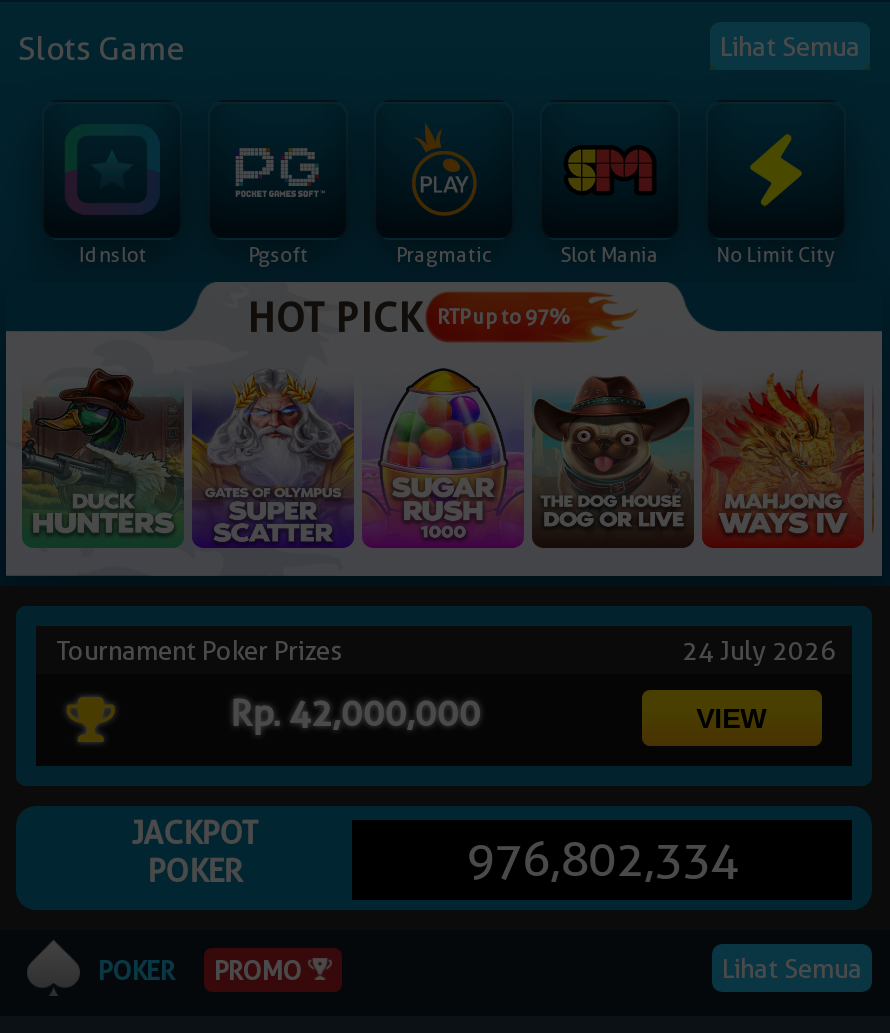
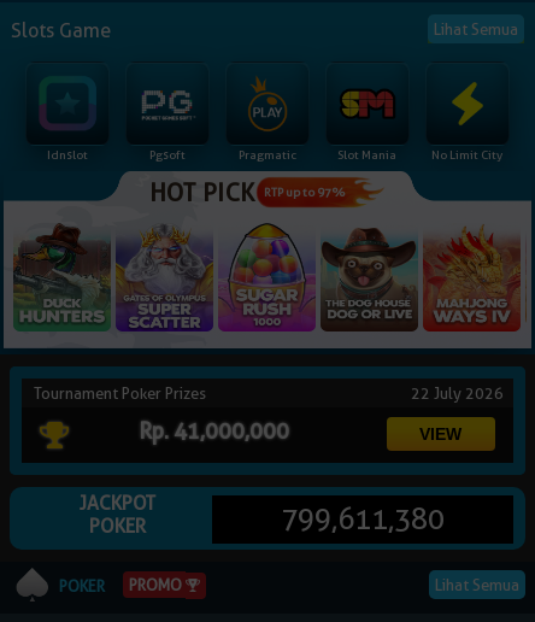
- 24 July 2026
+ 22 July 2026

- Rp. 42,000,000
+ Rp. 41,000,000

- 976,802,334
+ 799,611,380
